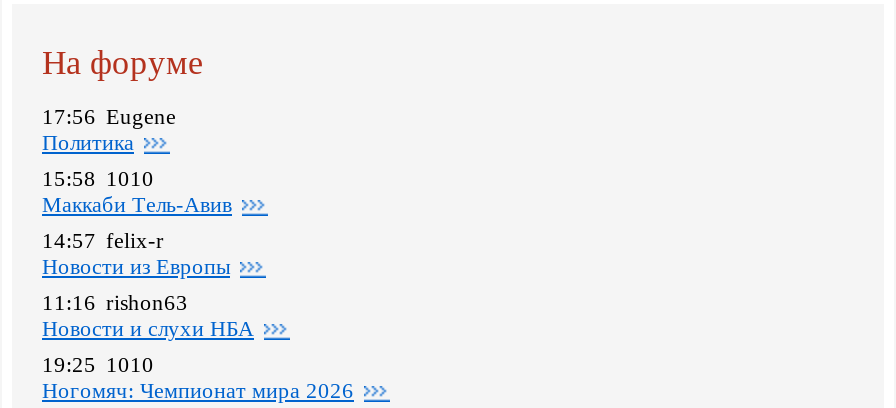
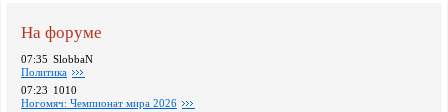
- 17:56 Eugene
+ 07:35 SlobbaN

- 15:58 1010
- Маккаби Тель-Авив
- 14:57 felix-r
- Новости из Европы
- 11:16 rishon63
- Новости и слухи НБА
- 19:25 1010
+ 07:23 1010
